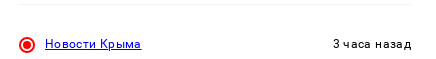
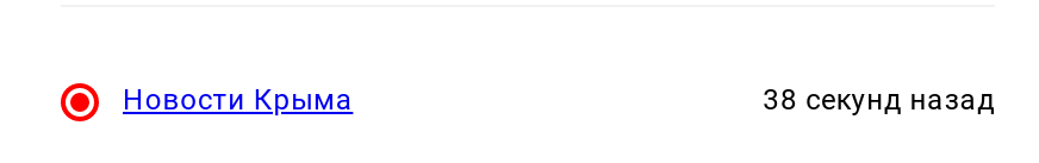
- 3 часа назад
+ 38 секунд назад
